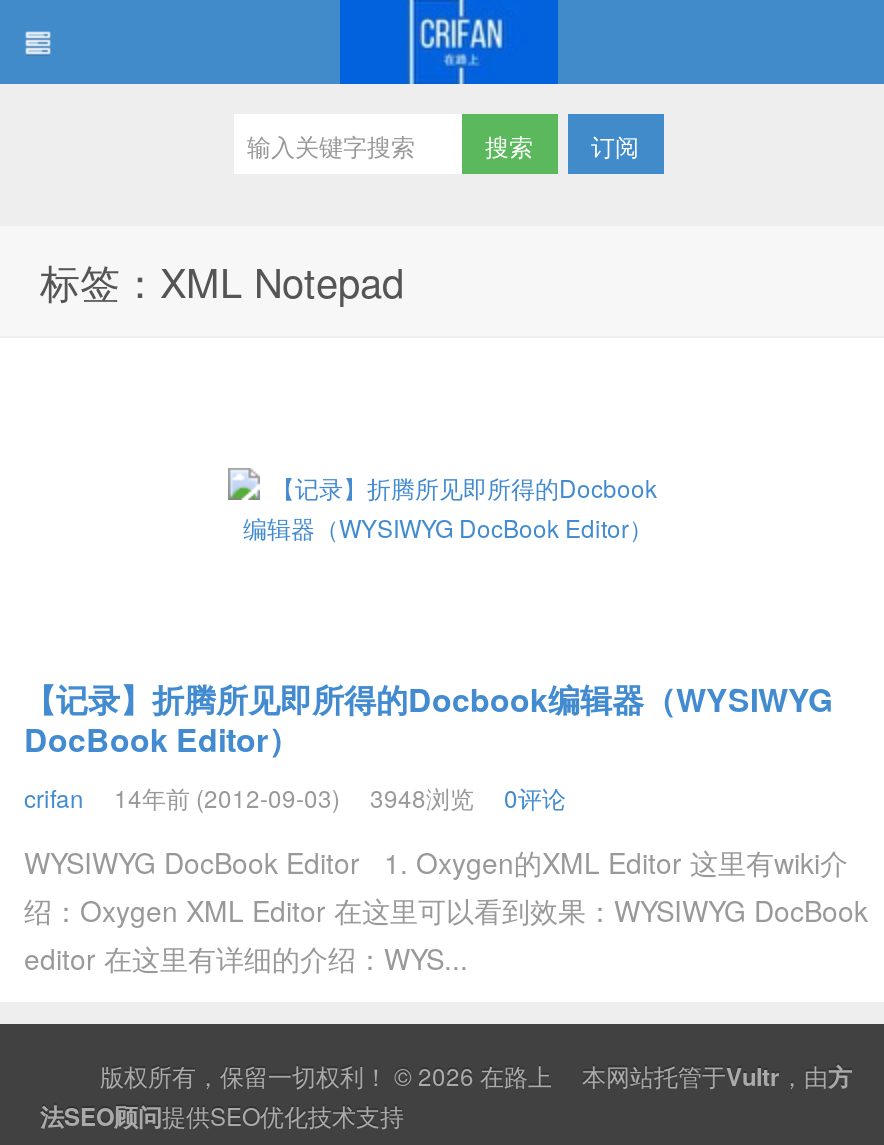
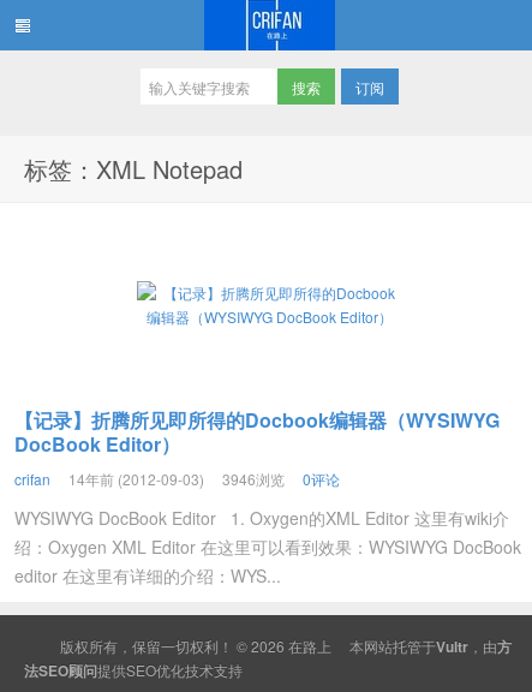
- crifan 14年前 (2012-09-03) 3948浏览 0评论
+ crifan 14年前 (2012-09-03) 3946浏览 0评论
